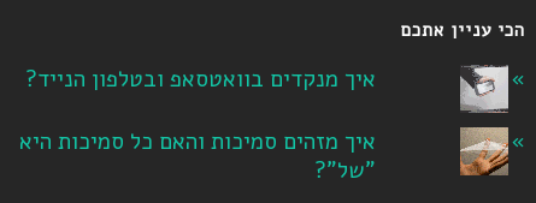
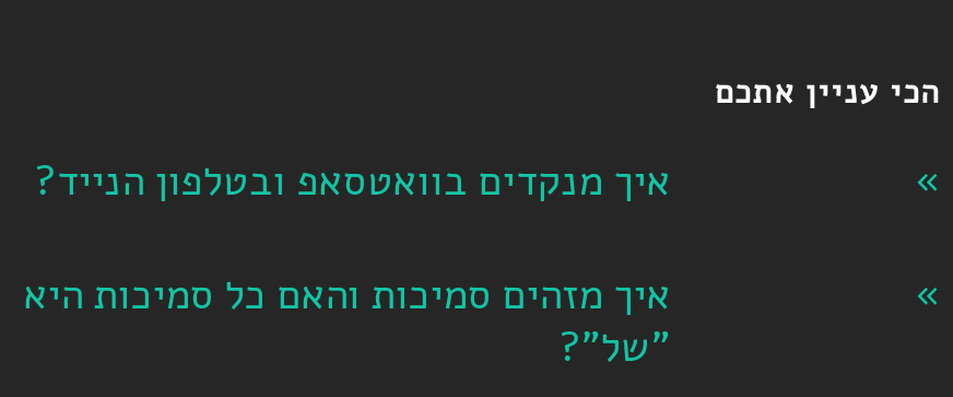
- [image]

- [image]
